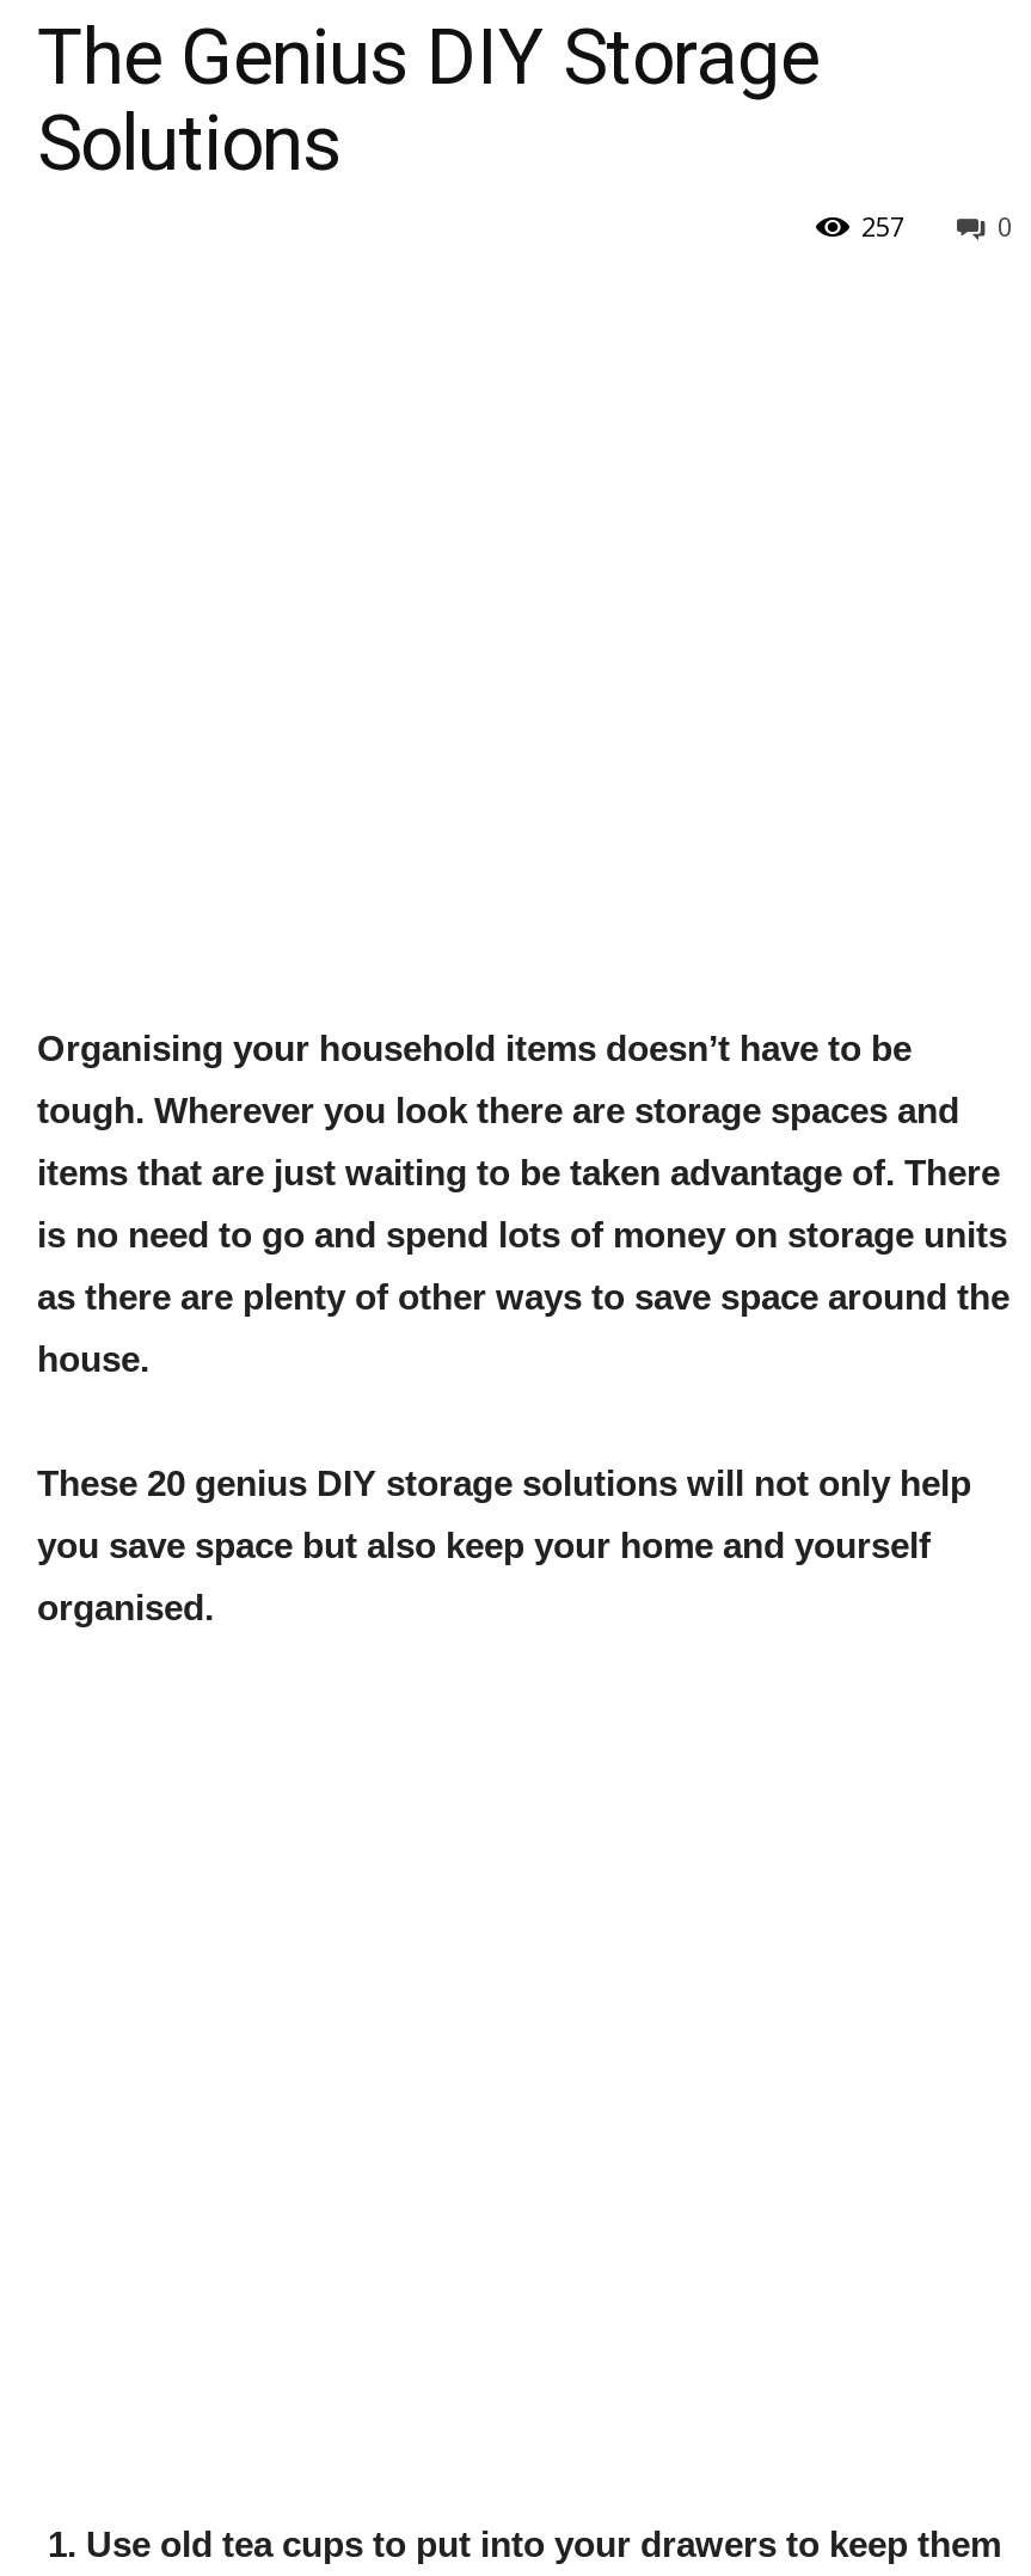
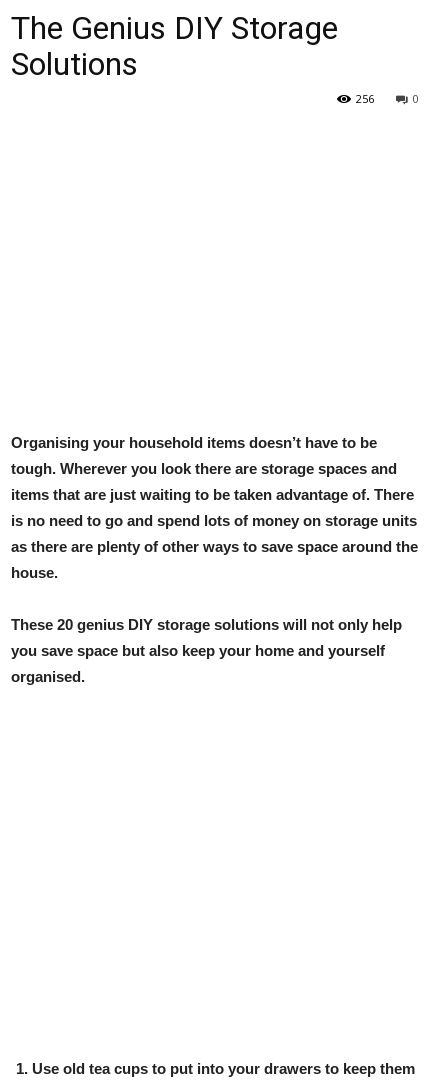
- 257
+ 256
